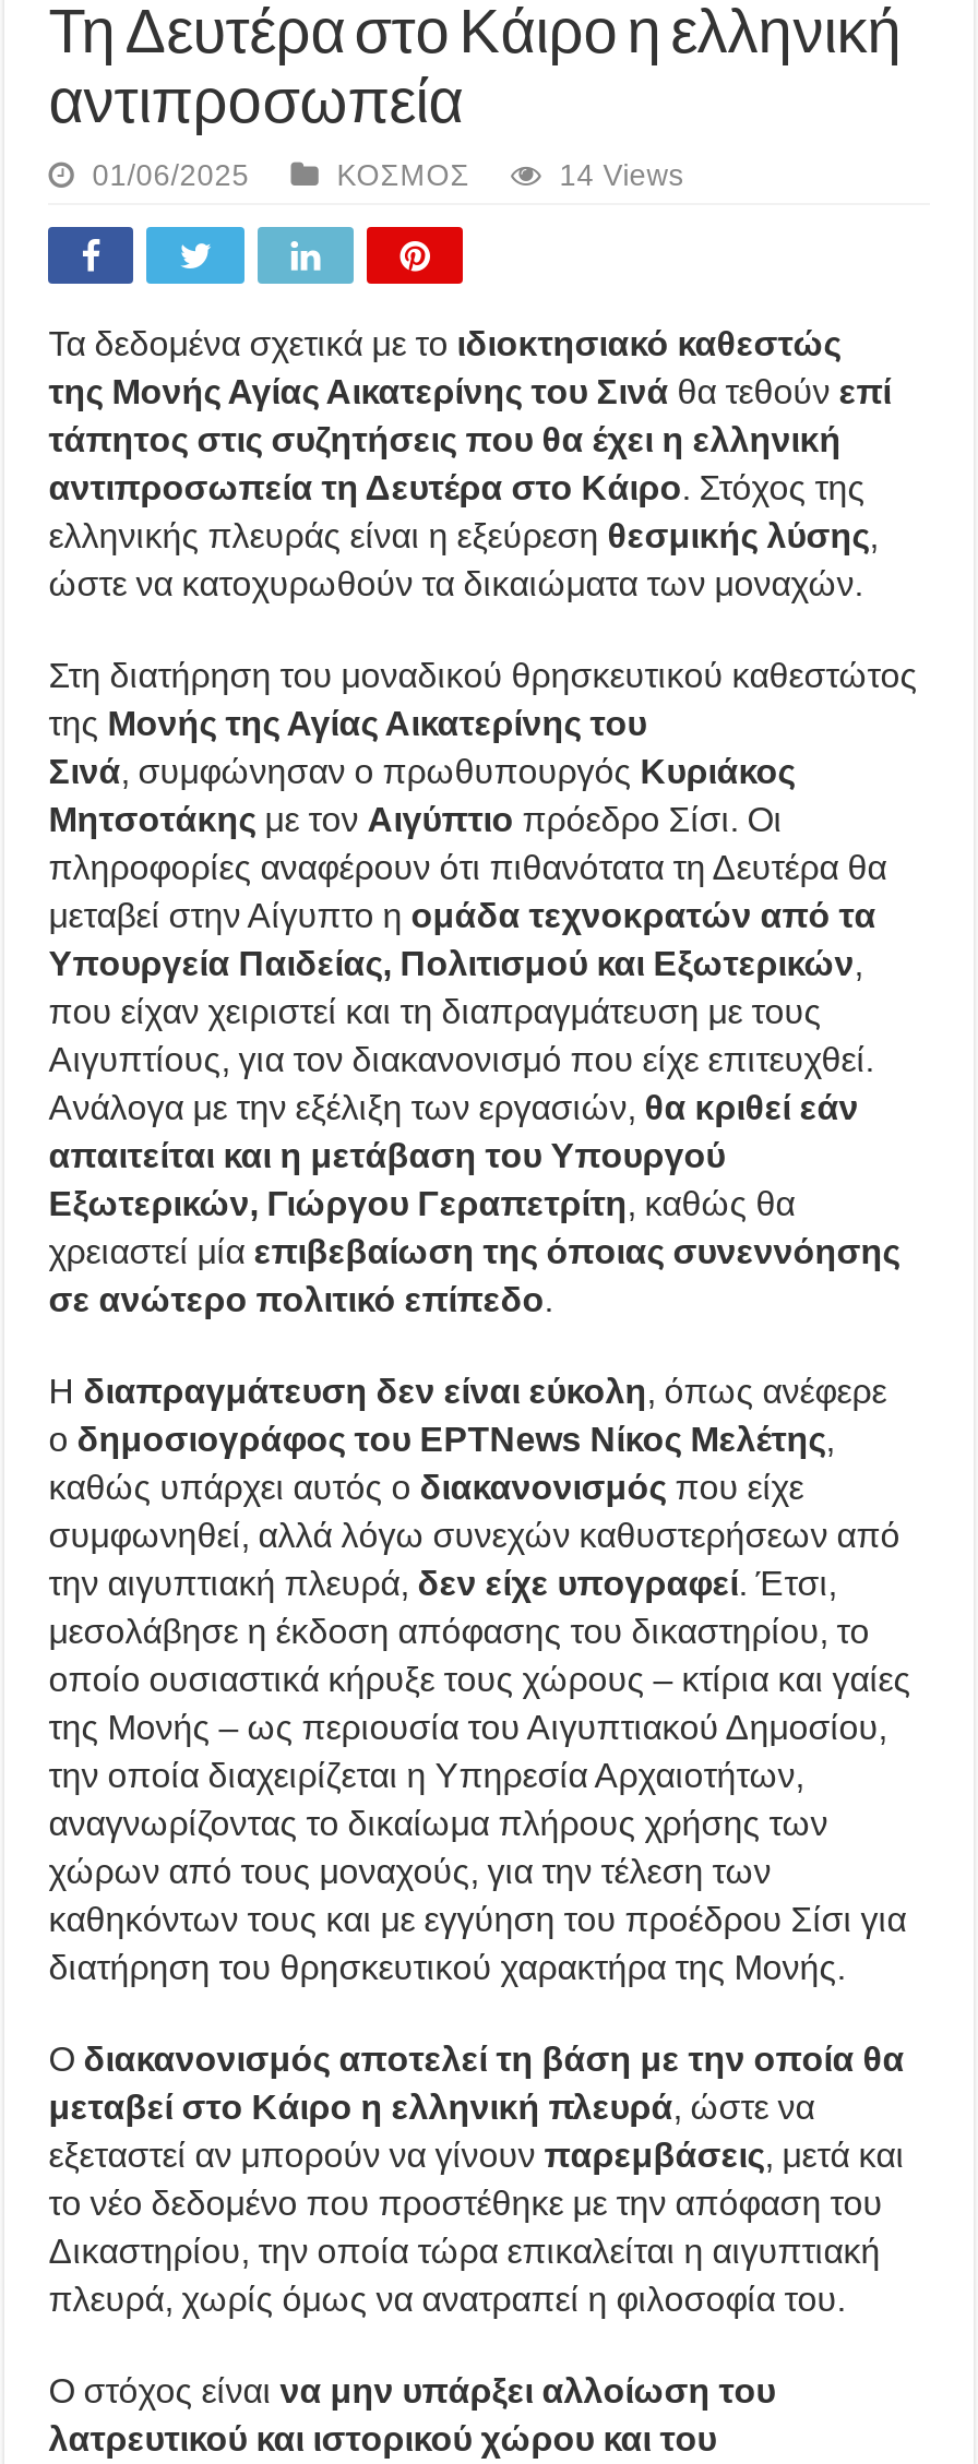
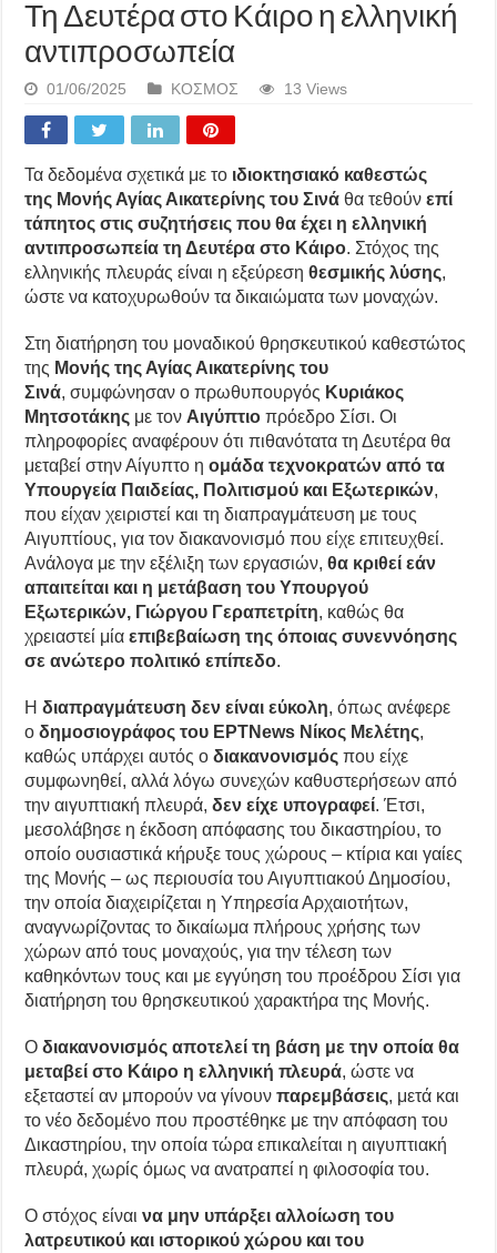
- 14 Views
+ 13 Views
